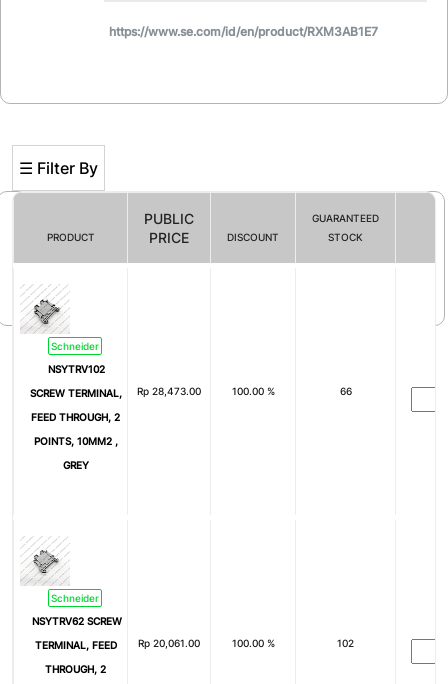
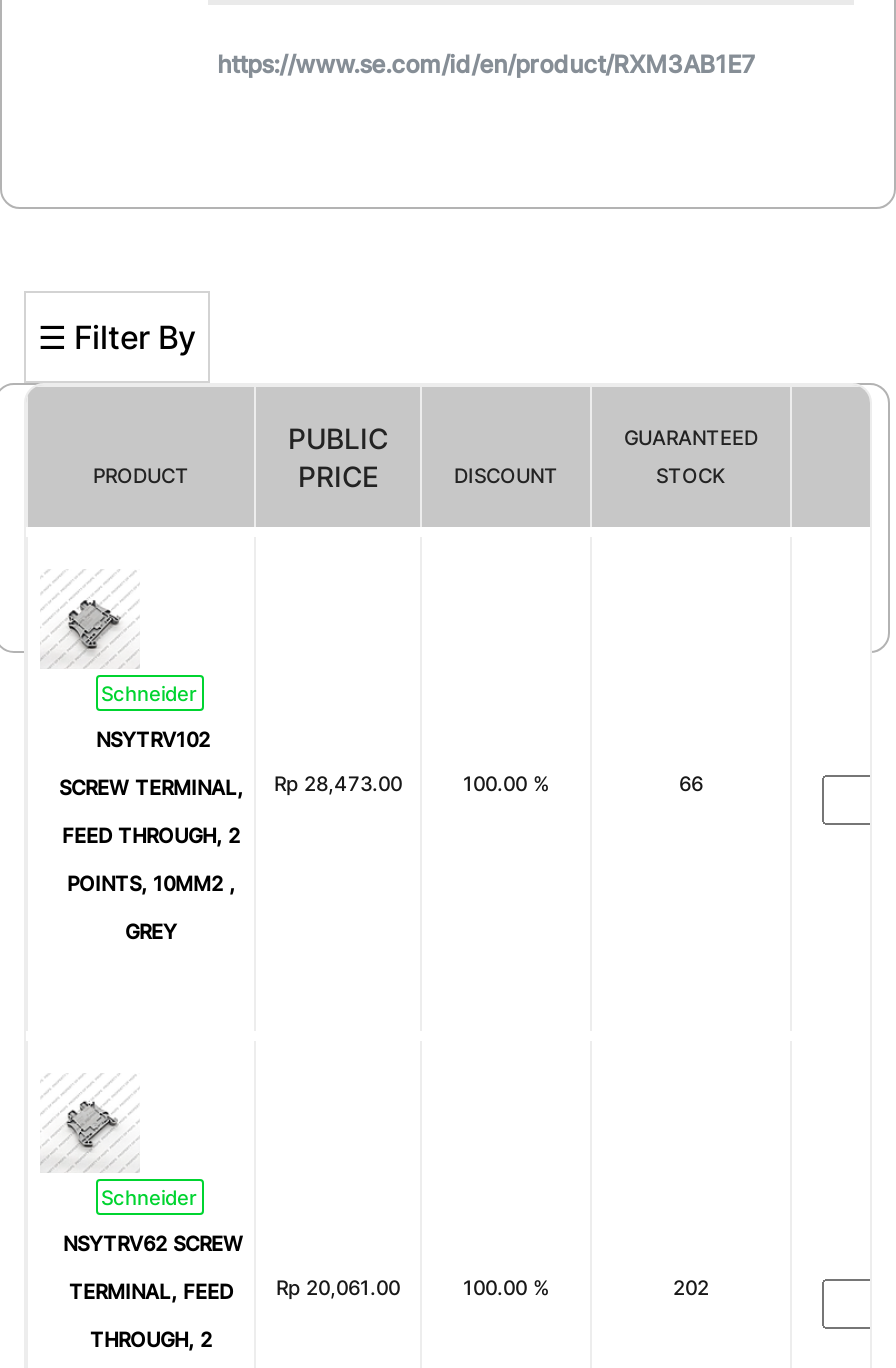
- 102
+ 202
